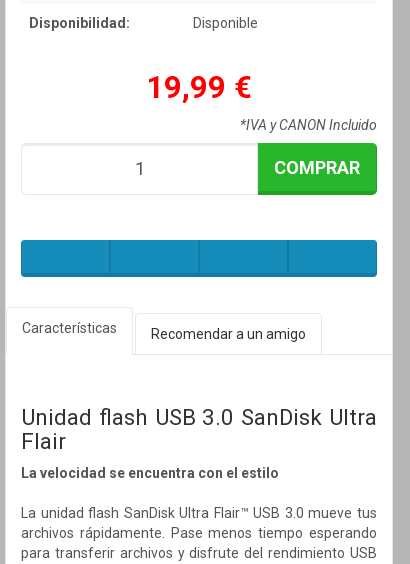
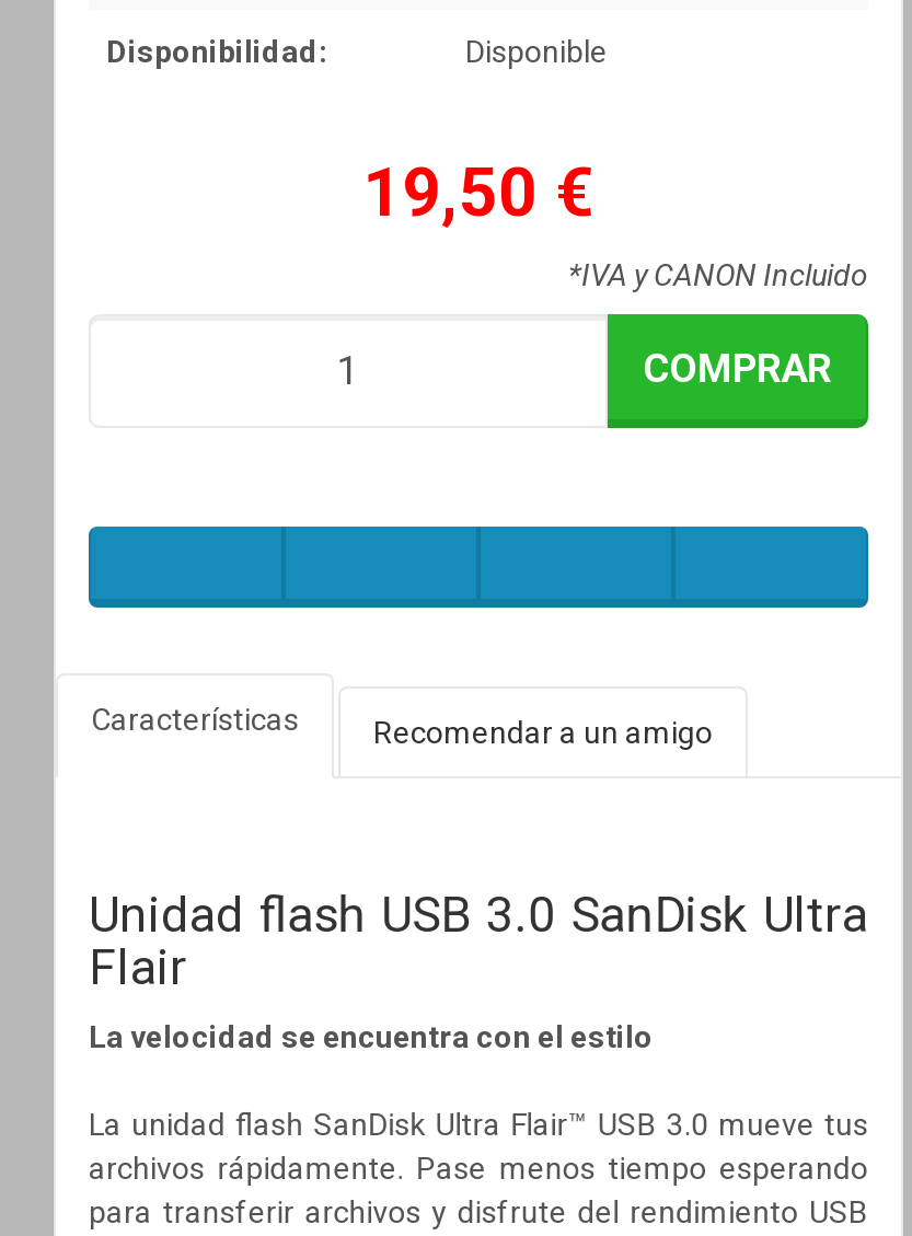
- 19,99 €
+ 19,50 €
